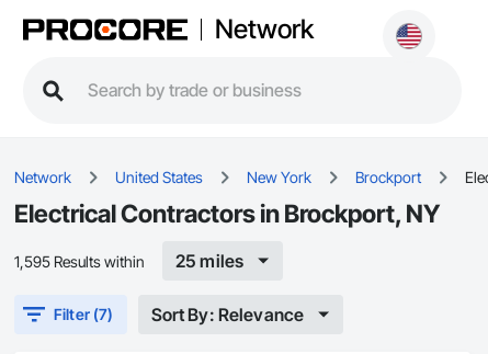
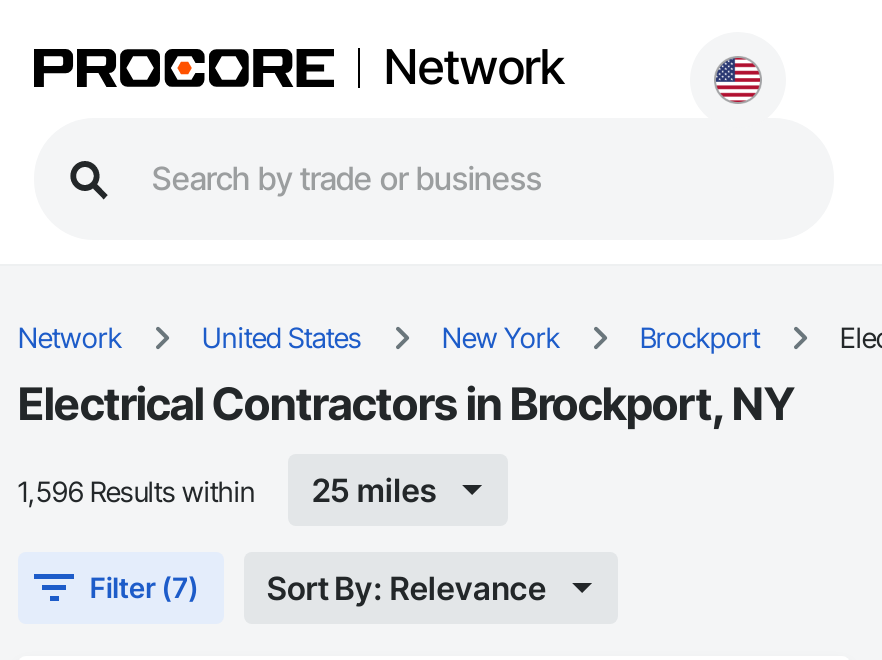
- 1,595 Results within
+ 1,596 Results within
